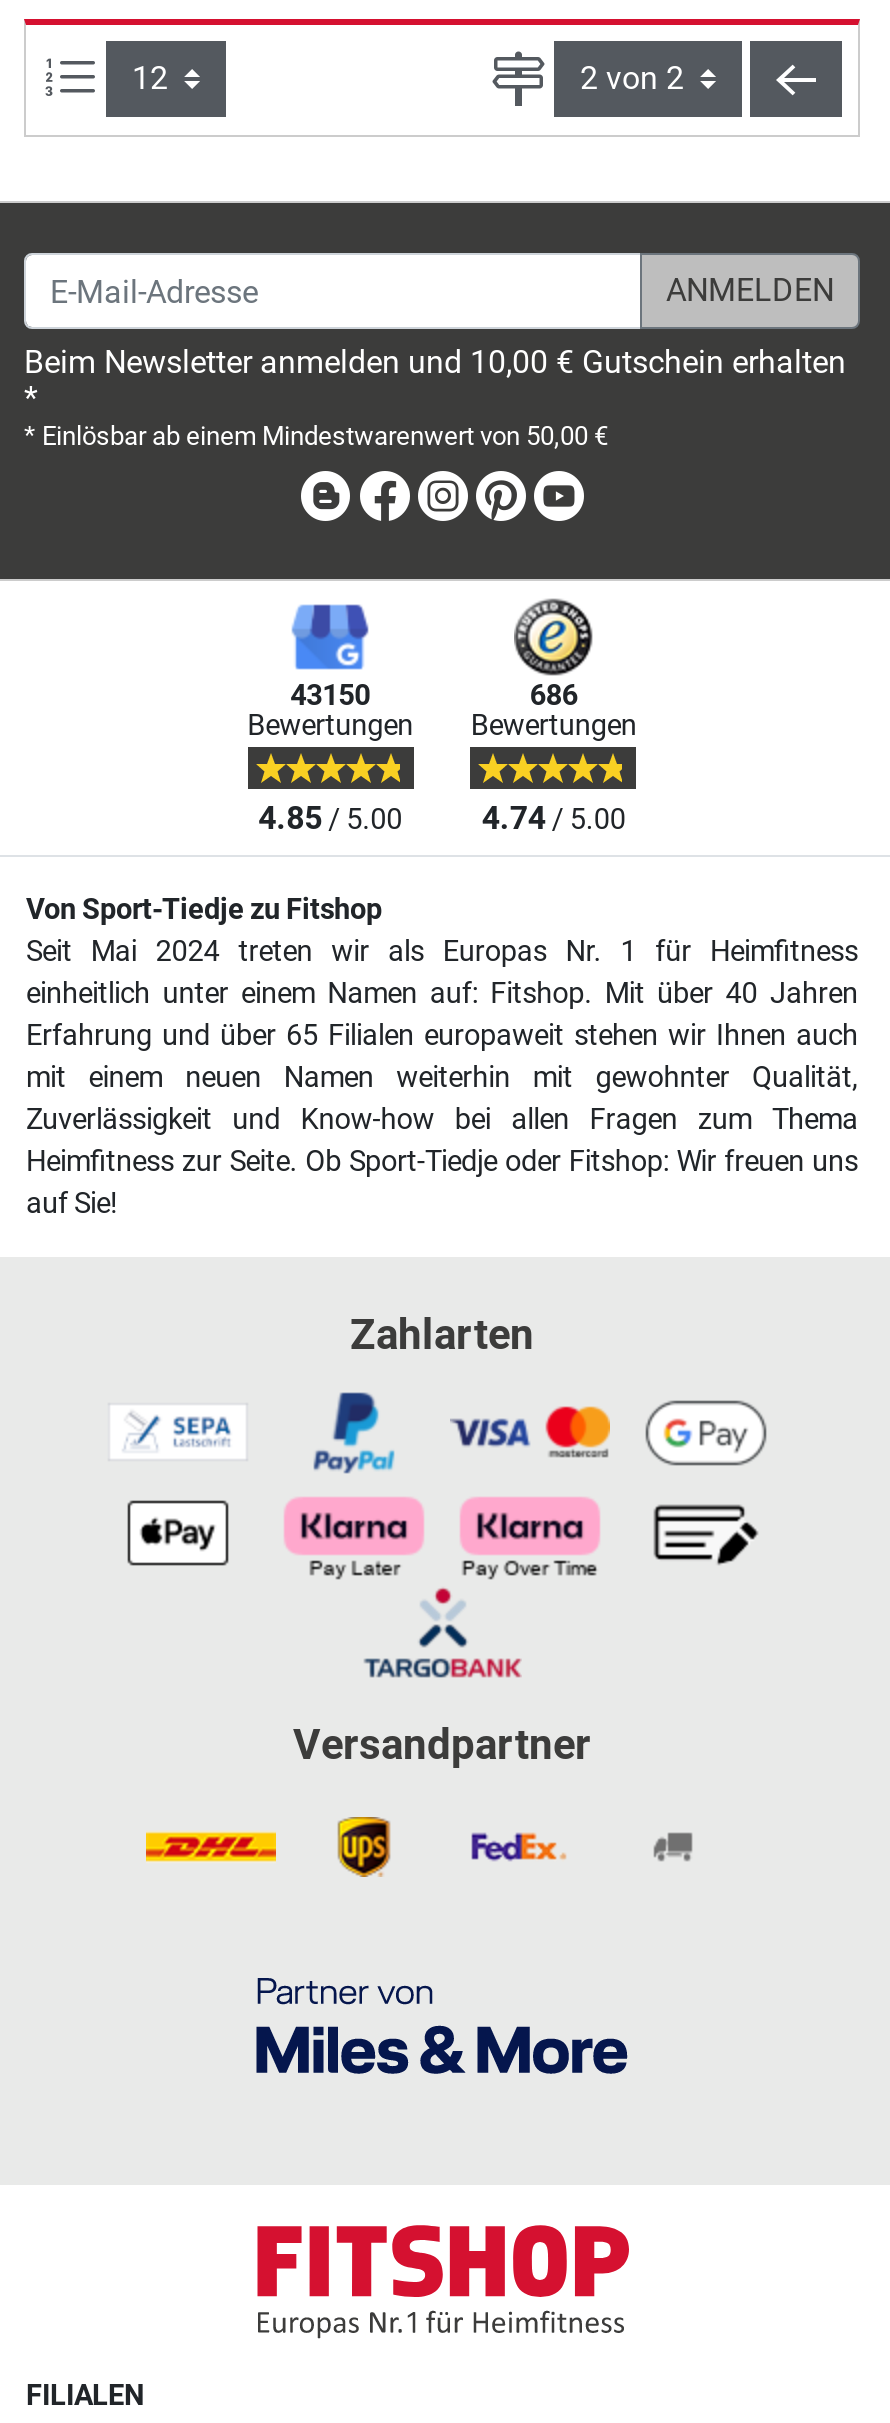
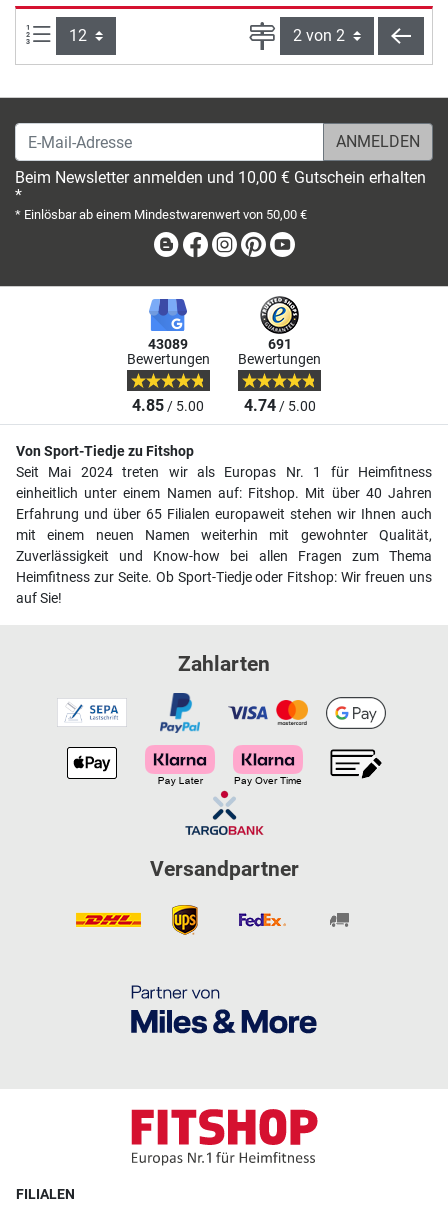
- 43150
+ 43089

- 686
+ 691
